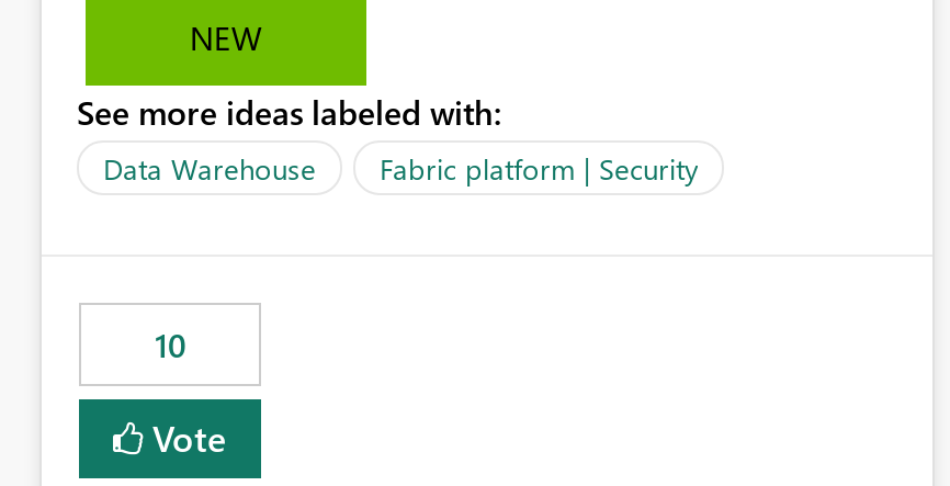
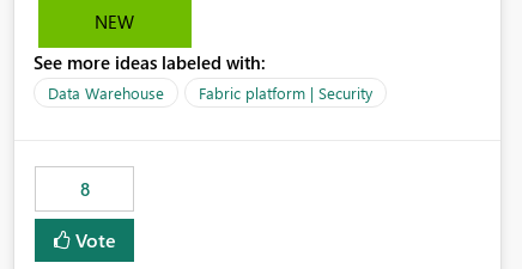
- 10
+ 8
